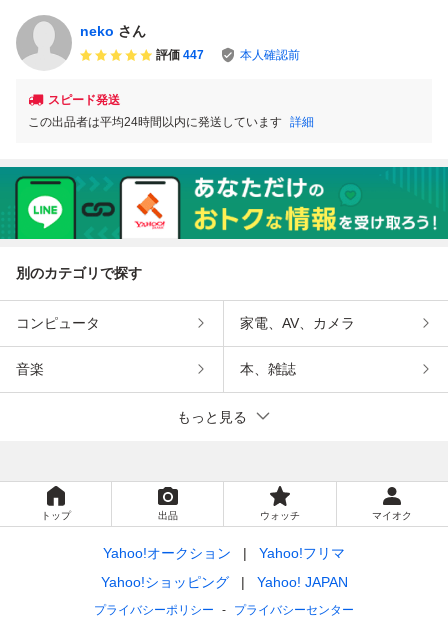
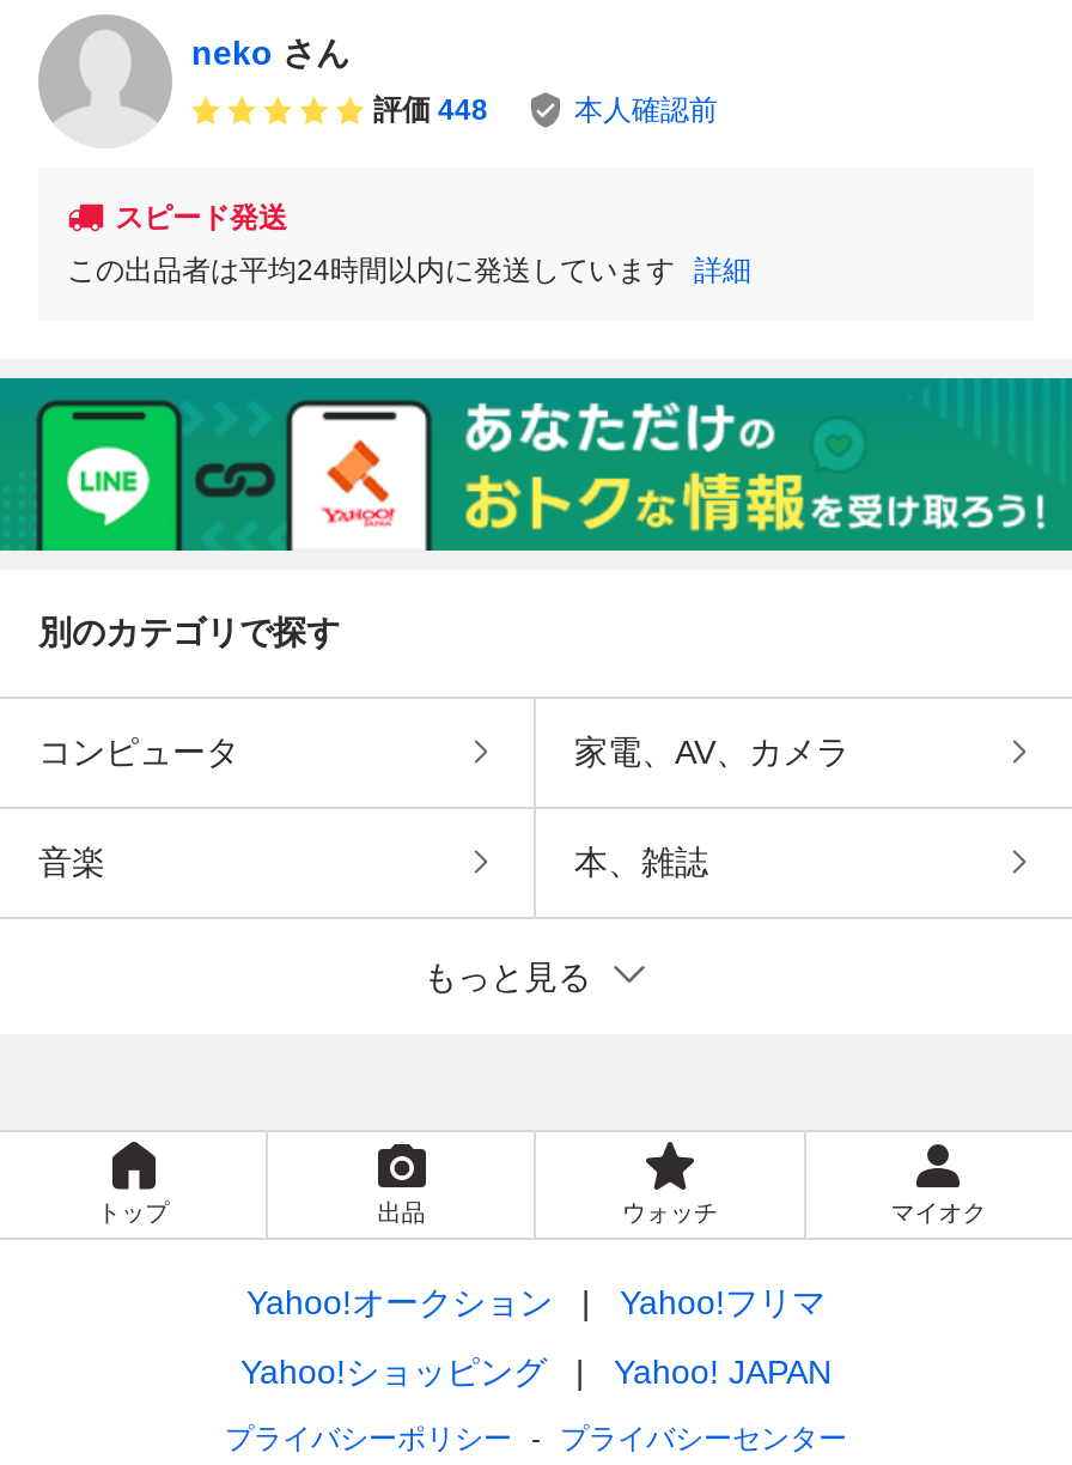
- 評価 447
+ 評価 448
